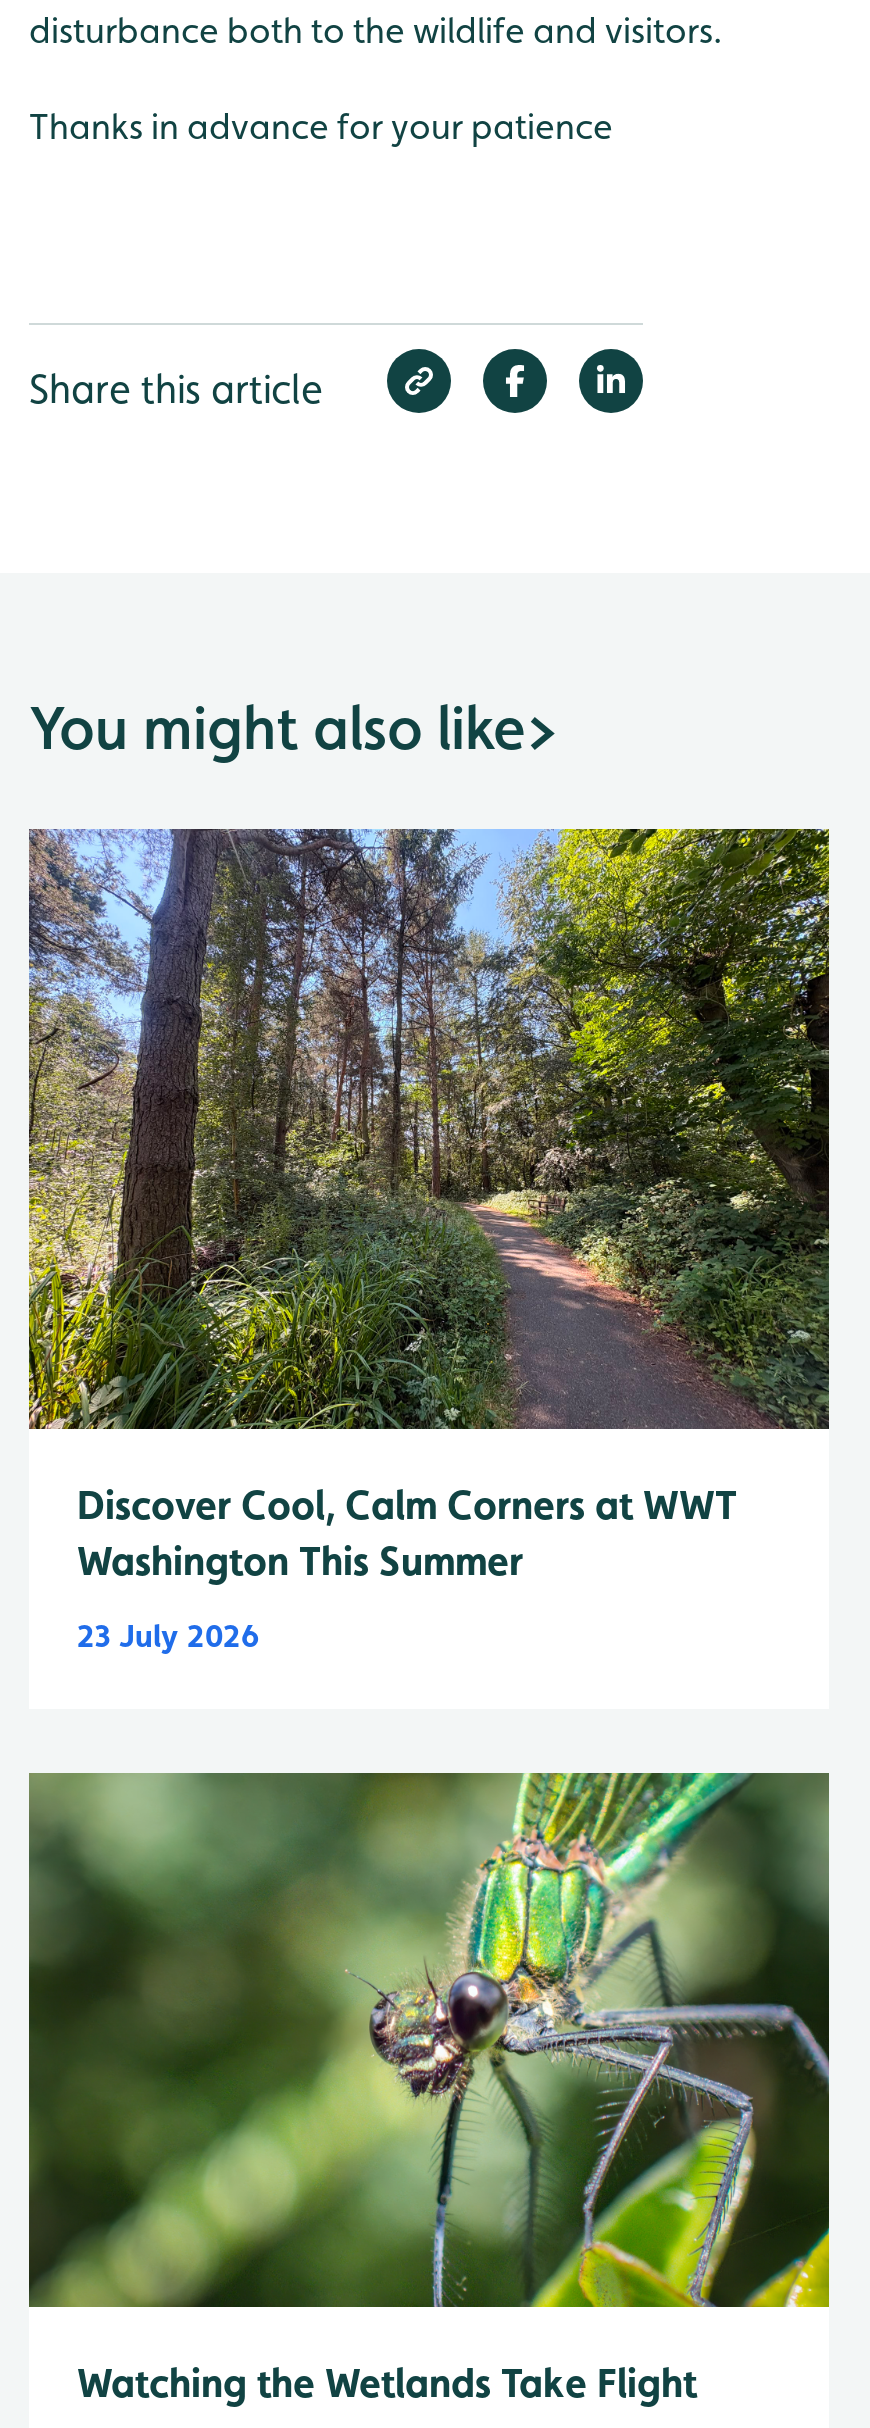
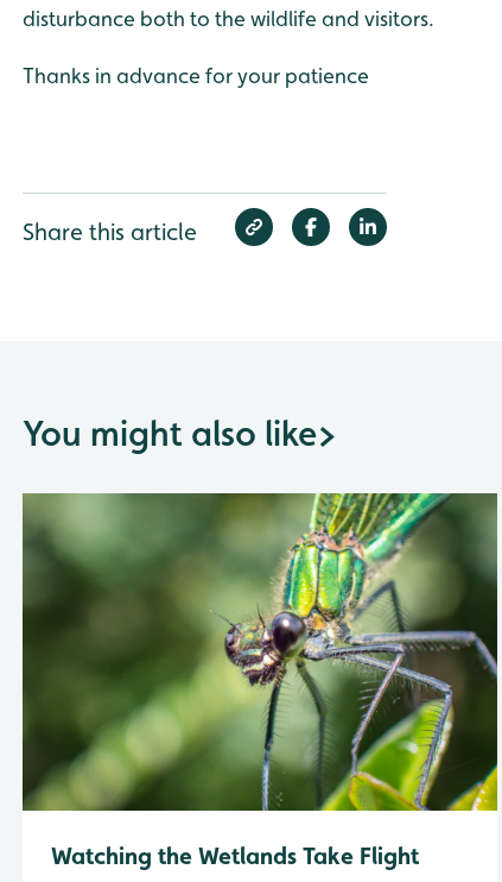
- [image]
- Discover Cool, Calm Corners at WWT
- Washington This Summer
- 23 July 2026
